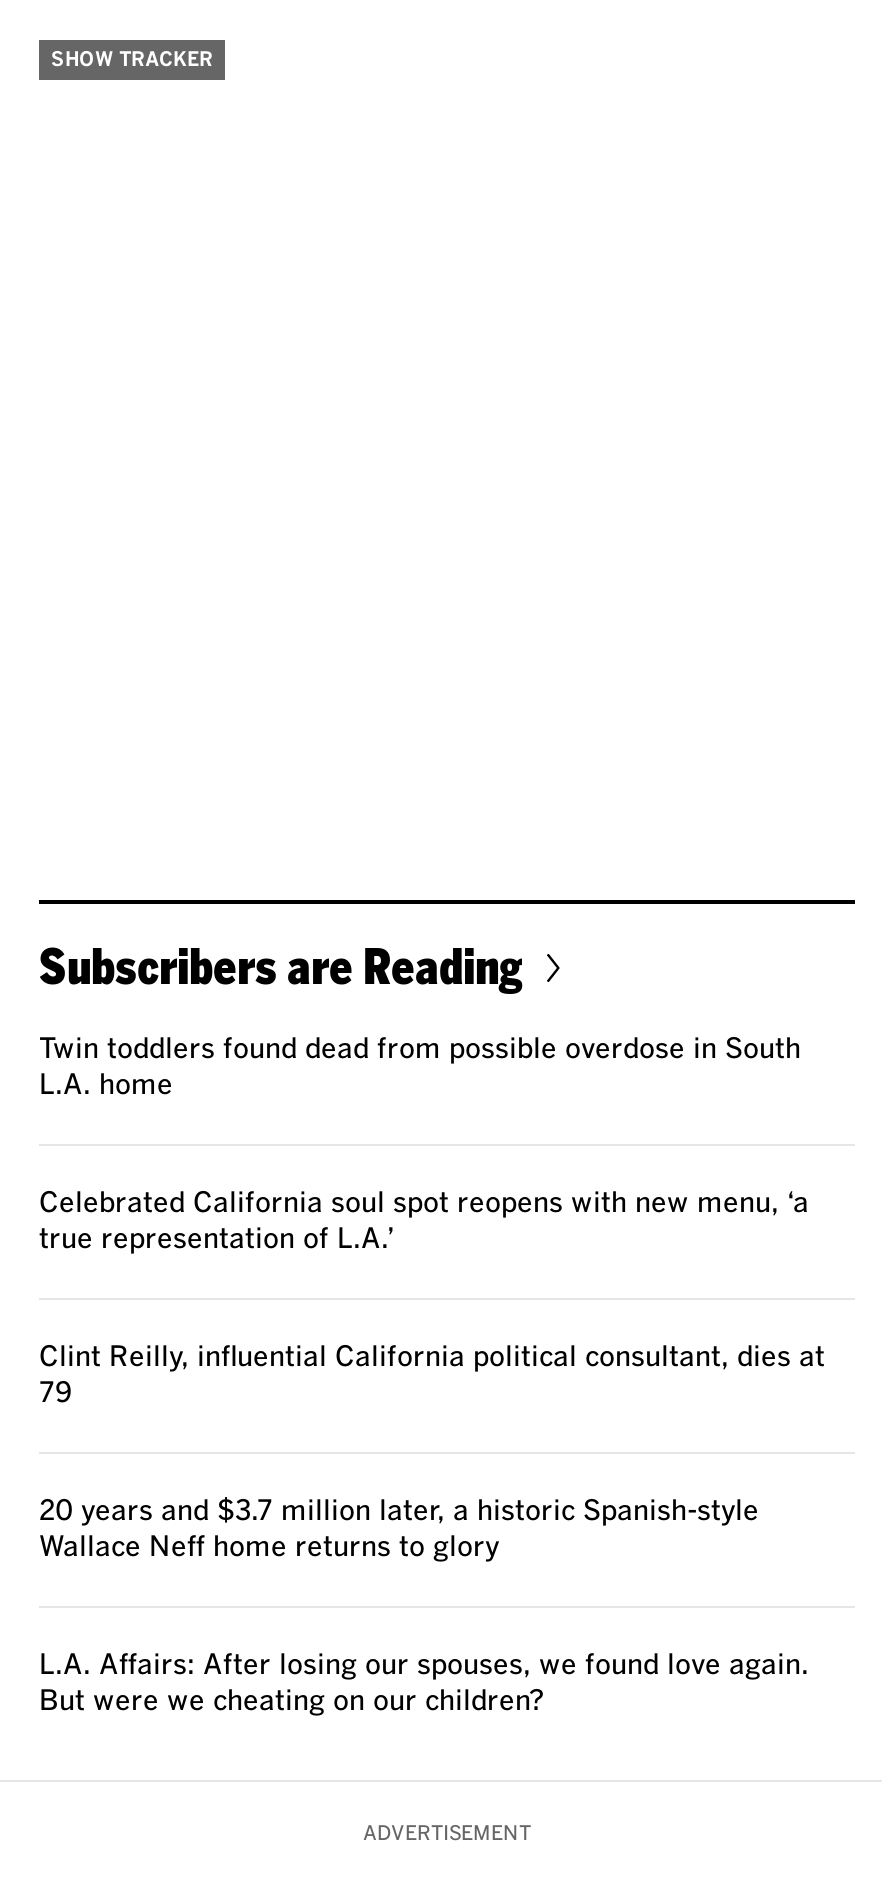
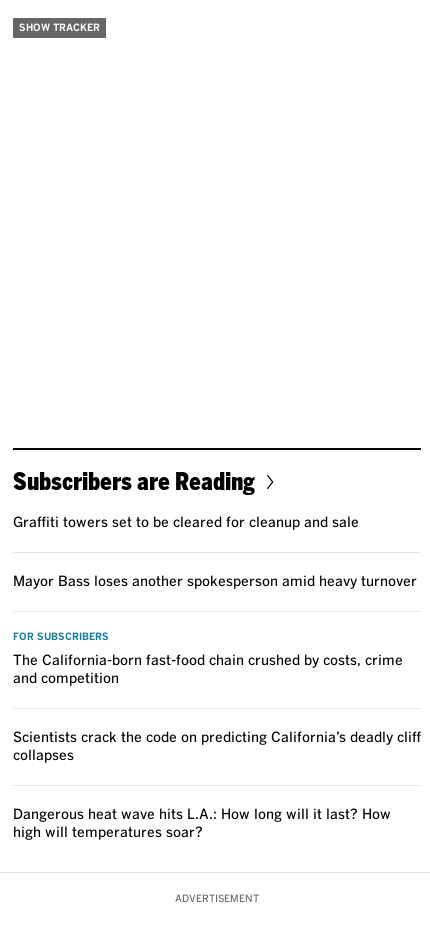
- Twin toddlers found dead from possible overdose in South
- L.A. home
+ Graffiti towers set to be cleared for cleanup and sale

- Celebrated California soul spot reopens with new menu, ‘a
- true representation of L.A.’
+ Mayor Bass loses another spokesperson amid heavy turnover

- Clint Reilly, influential California political consultant, dies at
- 79
+ FOR SUBSCRIBERS
+ The California-born fast-food chain crushed by costs, crime
+ and competition

- 20 years and $3.7 million later, a historic Spanish-style
- Wallace Neff home returns to glory
+ Scientists crack the code on predicting California’s deadly cliff
+ collapses

- L.A. Affairs: After losing our spouses, we found love again.
- But were we cheating on our children?
+ Dangerous heat wave hits L.A.: How long will it last? How
+ high will temperatures soar?
